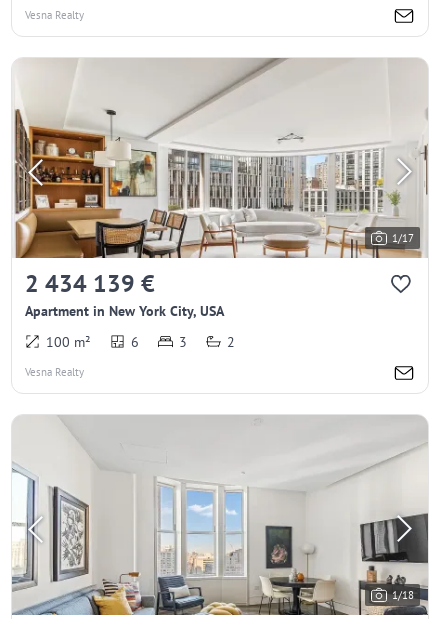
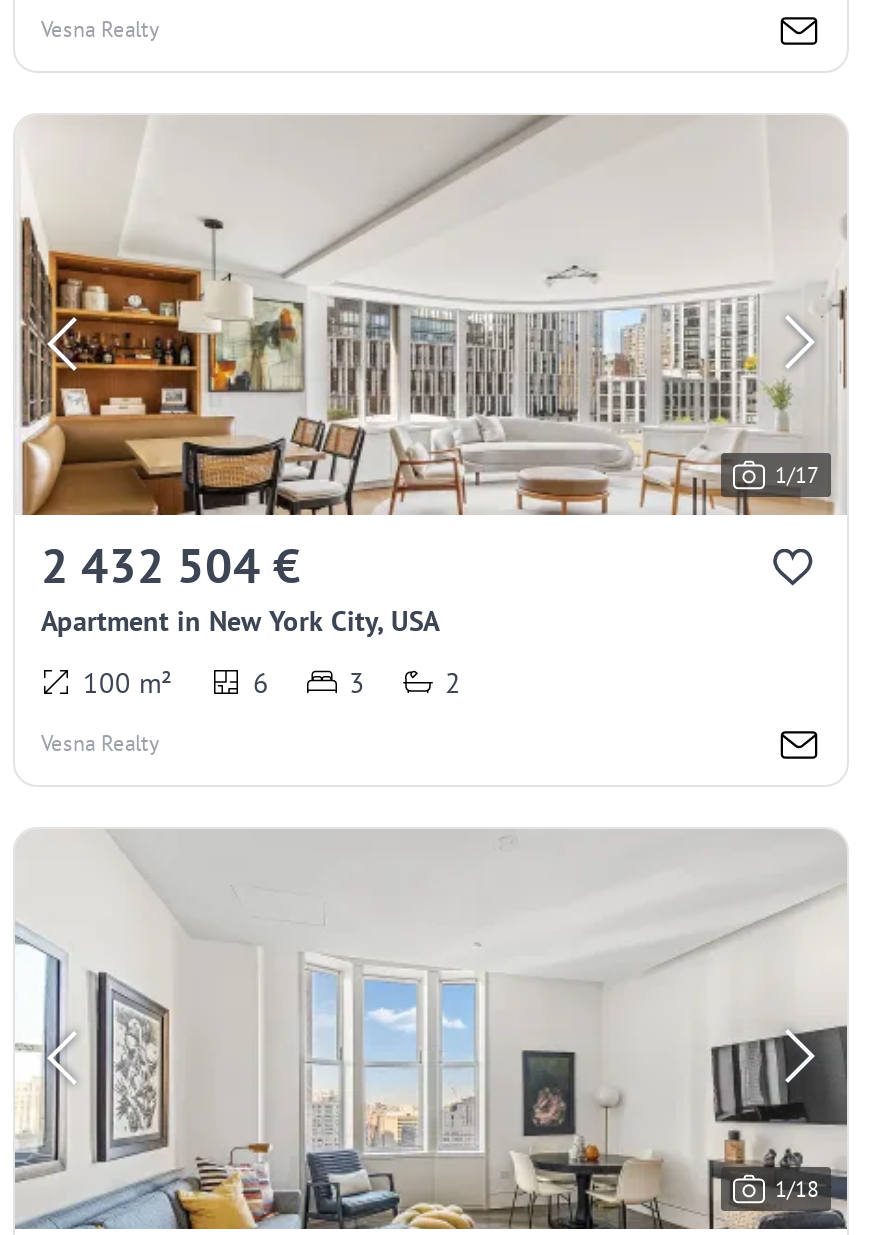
- 2 434 139 €
+ 2 432 504 €
